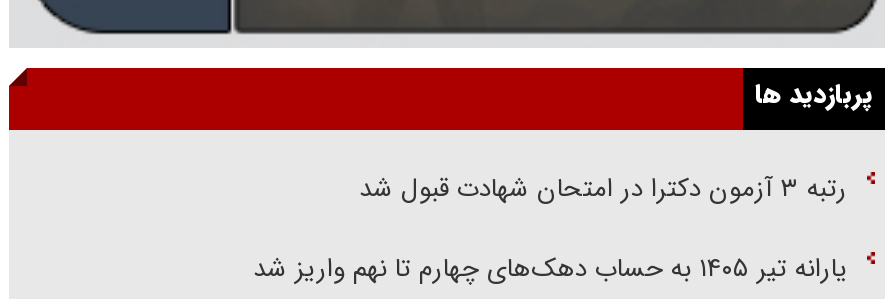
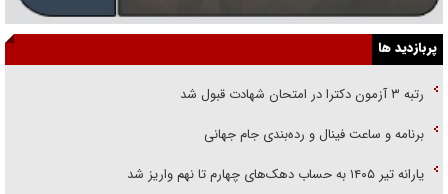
+ برنامه و ساعت فینال و رده‌بندی جام جهانی
